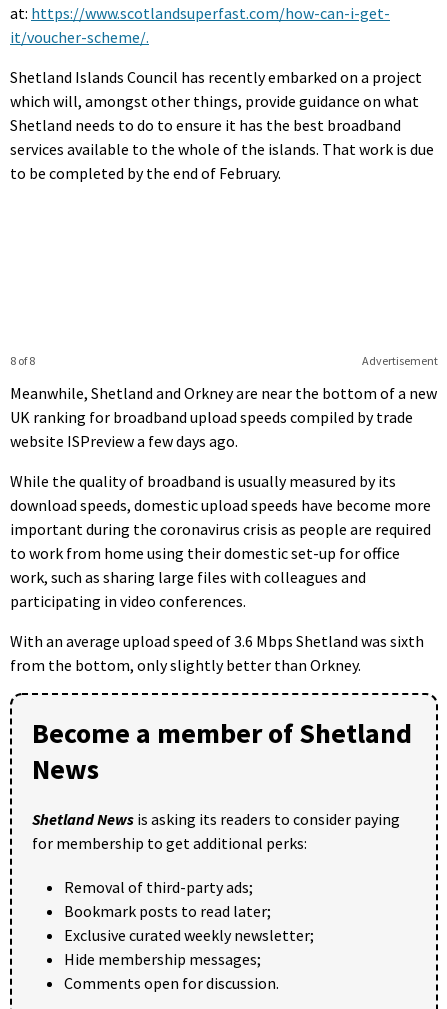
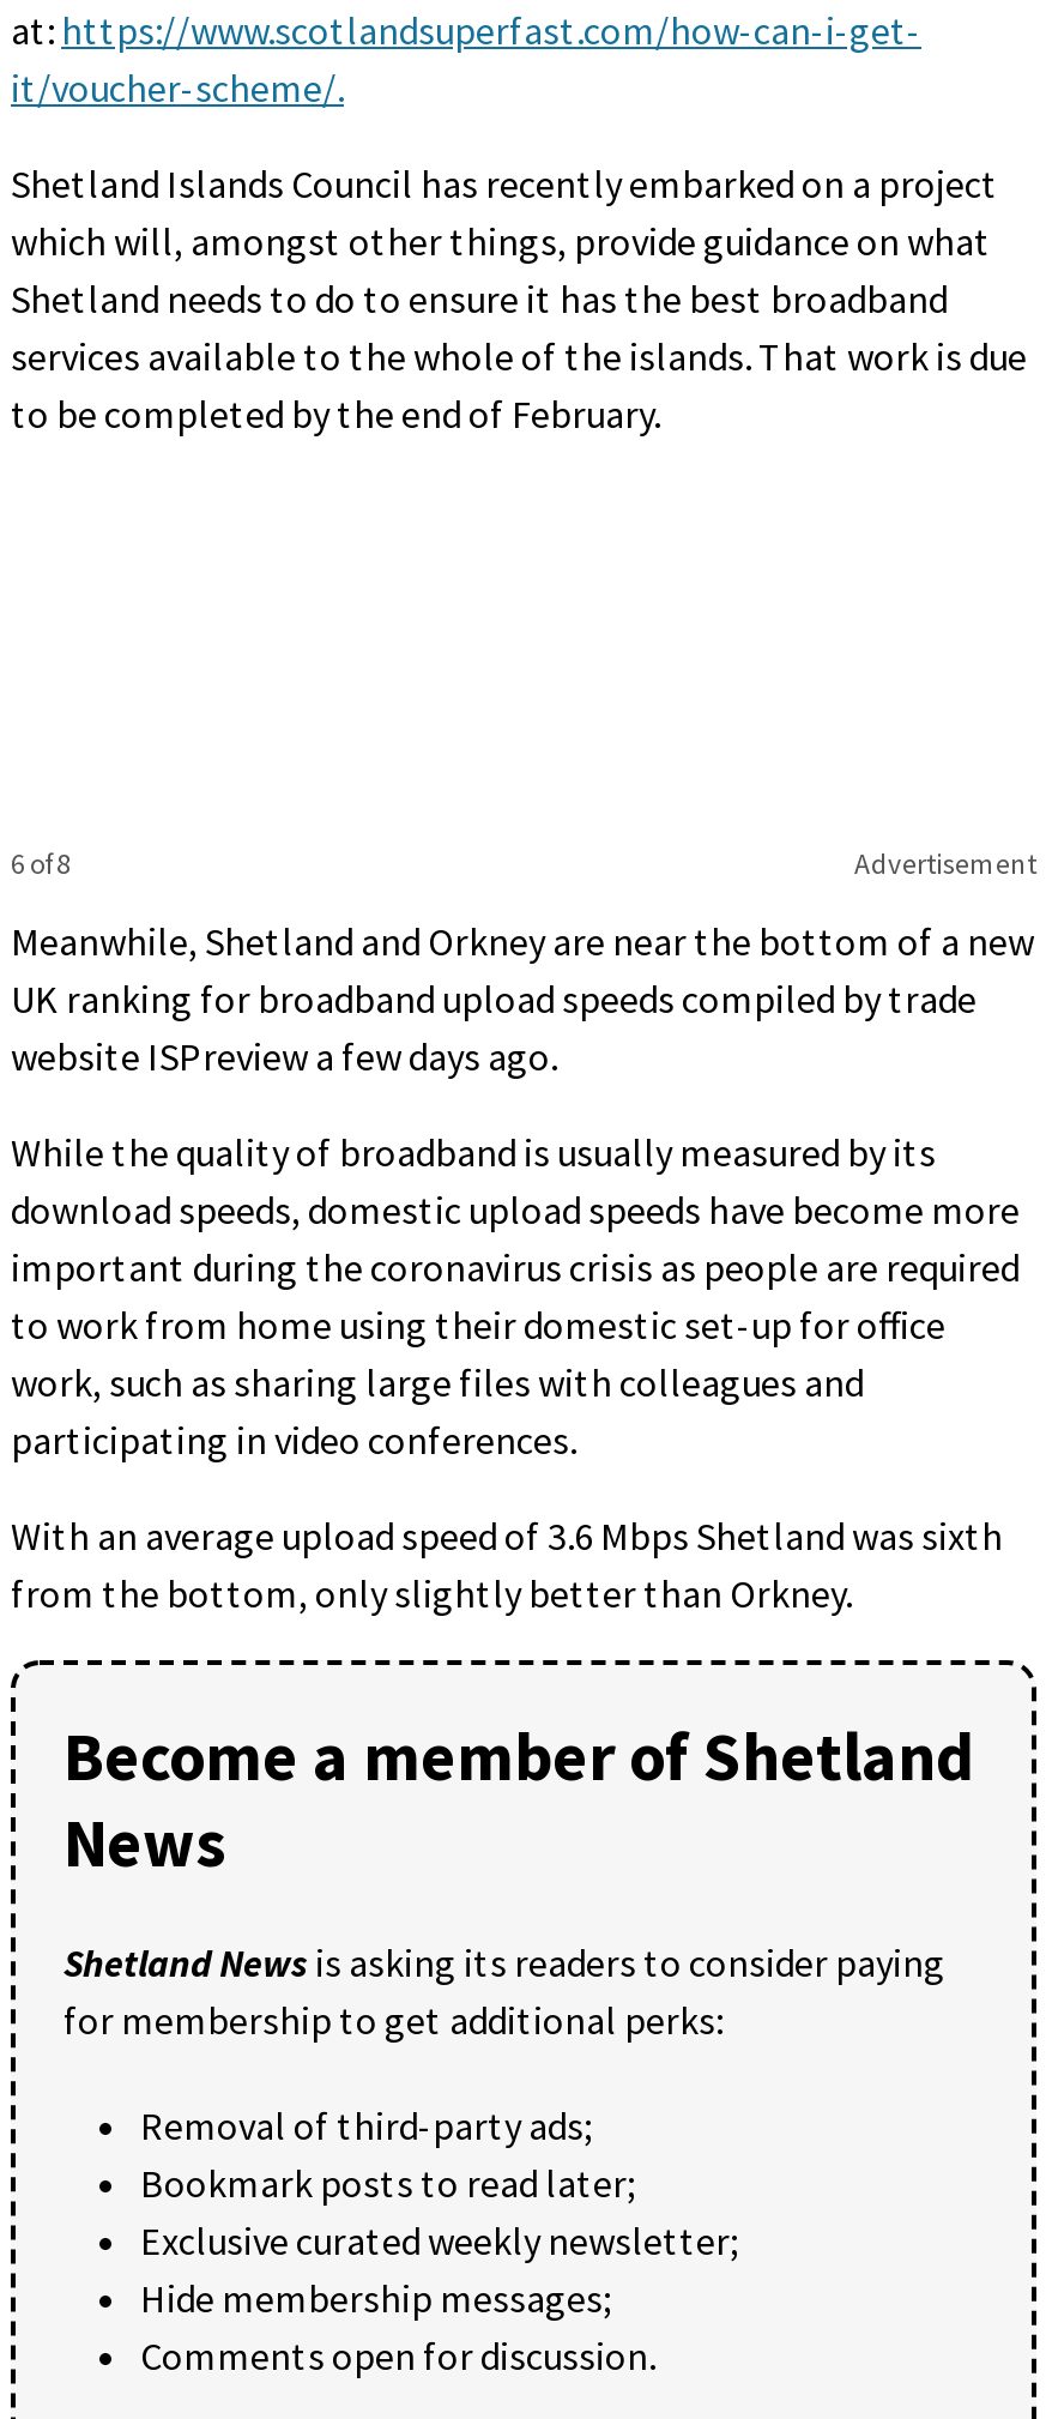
- 8 of 8
+ 6 of 8
